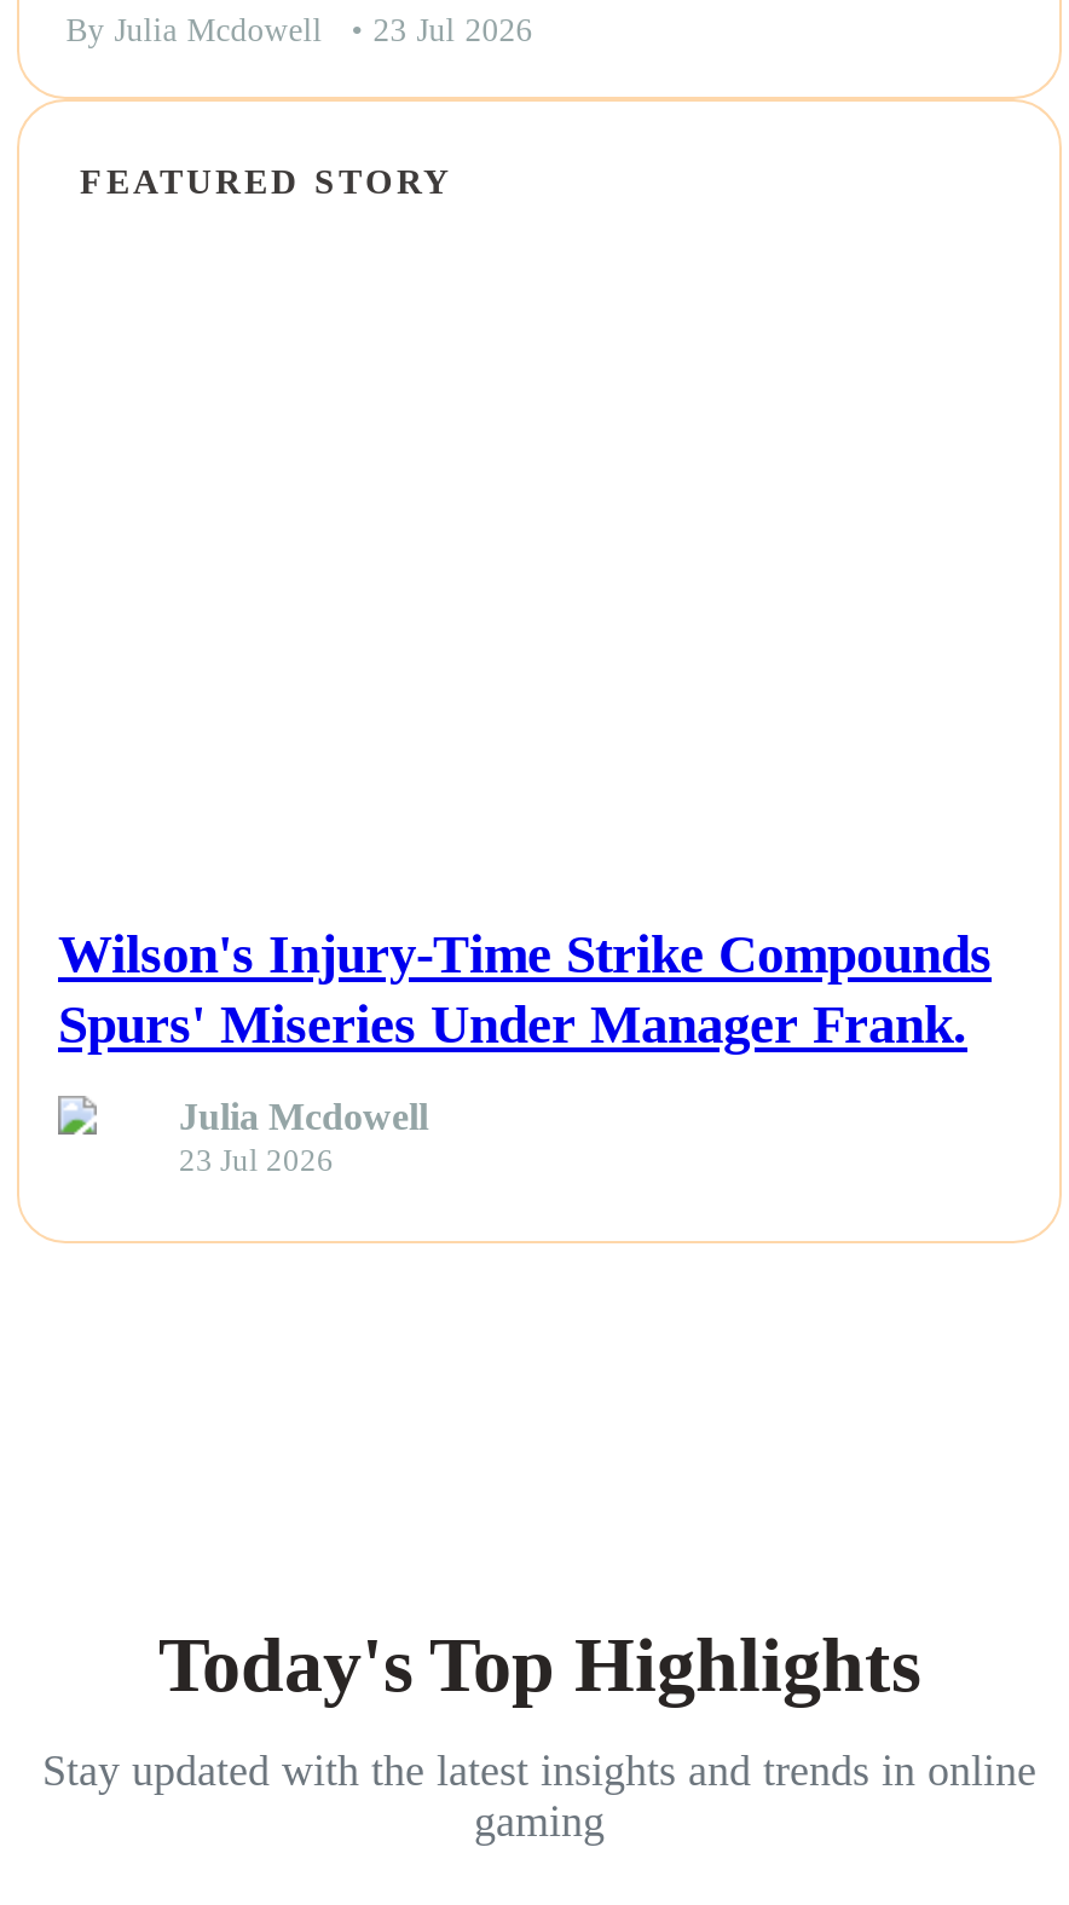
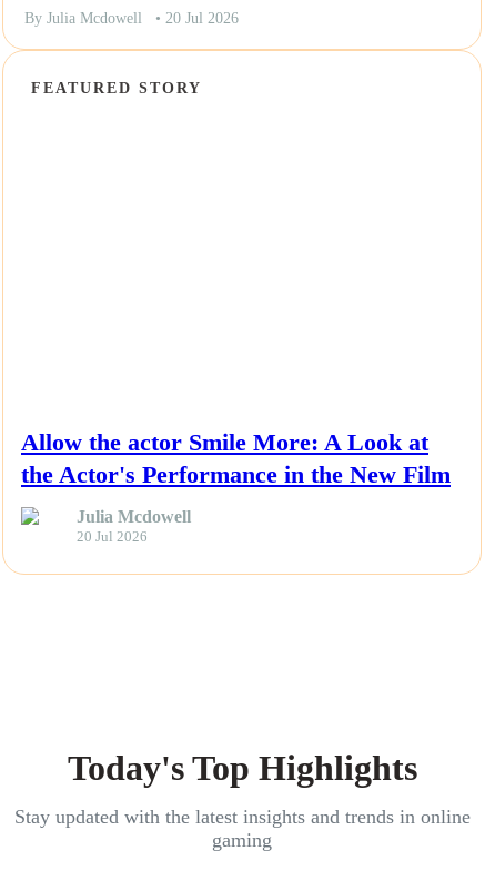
- By Julia Mcdowell • 23 Jul 2026
+ By Julia Mcdowell • 20 Jul 2026

- Wilson's Injury-Time Strike Compounds
- Spurs' Miseries Under Manager Frank.
+ Allow the actor Smile More: A Look at
+ the Actor's Performance in the New Film

- 23 Jul 2026
+ 20 Jul 2026
